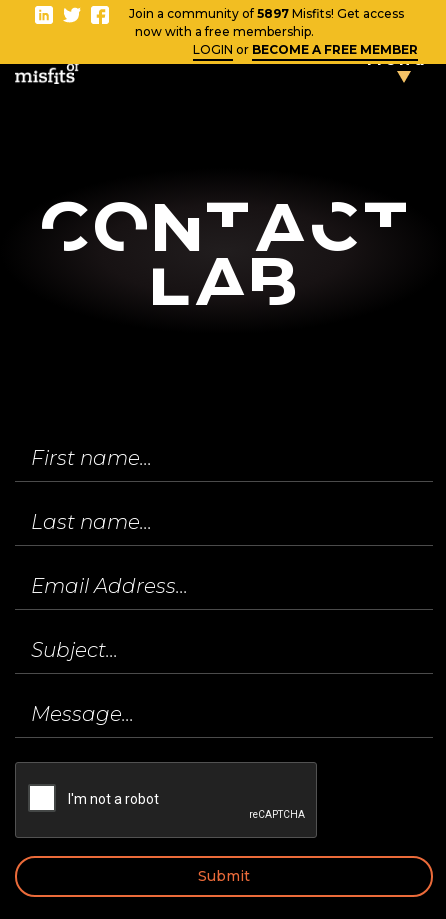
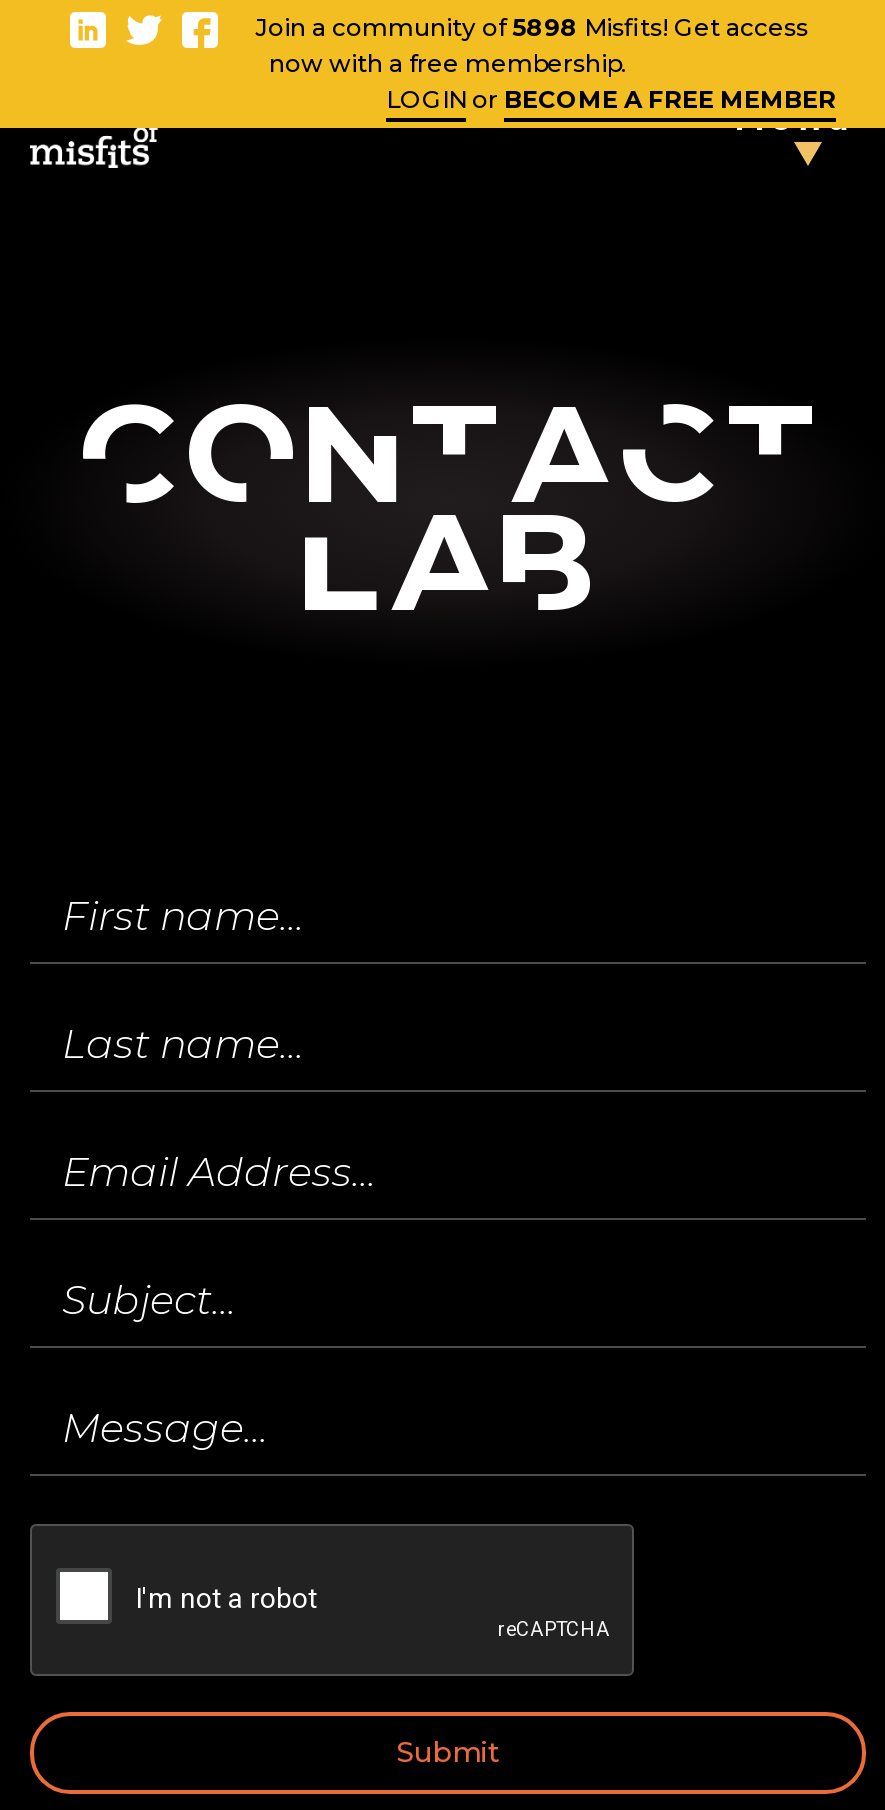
- Join a community of5897 Misfits! Get access
+ Join a community of5898 Misfits! Get access
